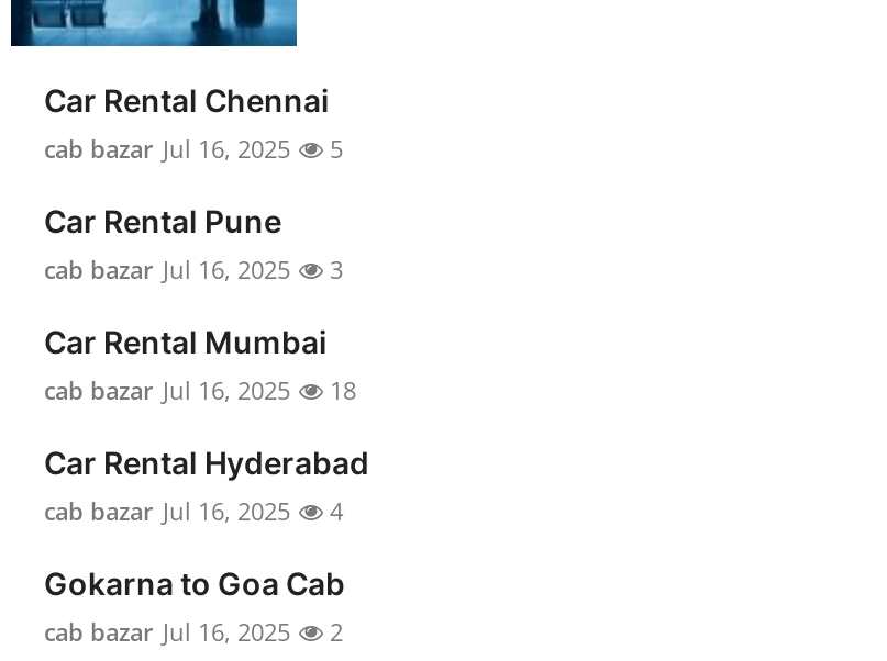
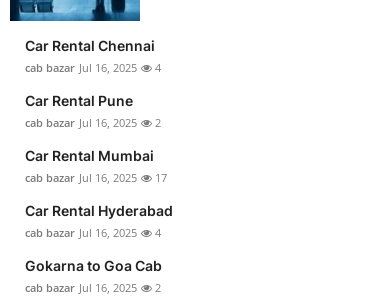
- cab bazar Jul 16, 2025 5
+ cab bazar Jul 16, 2025 4

- cab bazar Jul 16, 2025 3
+ cab bazar Jul 16, 2025 2

- cab bazar Jul 16, 2025 18
+ cab bazar Jul 16, 2025 17
